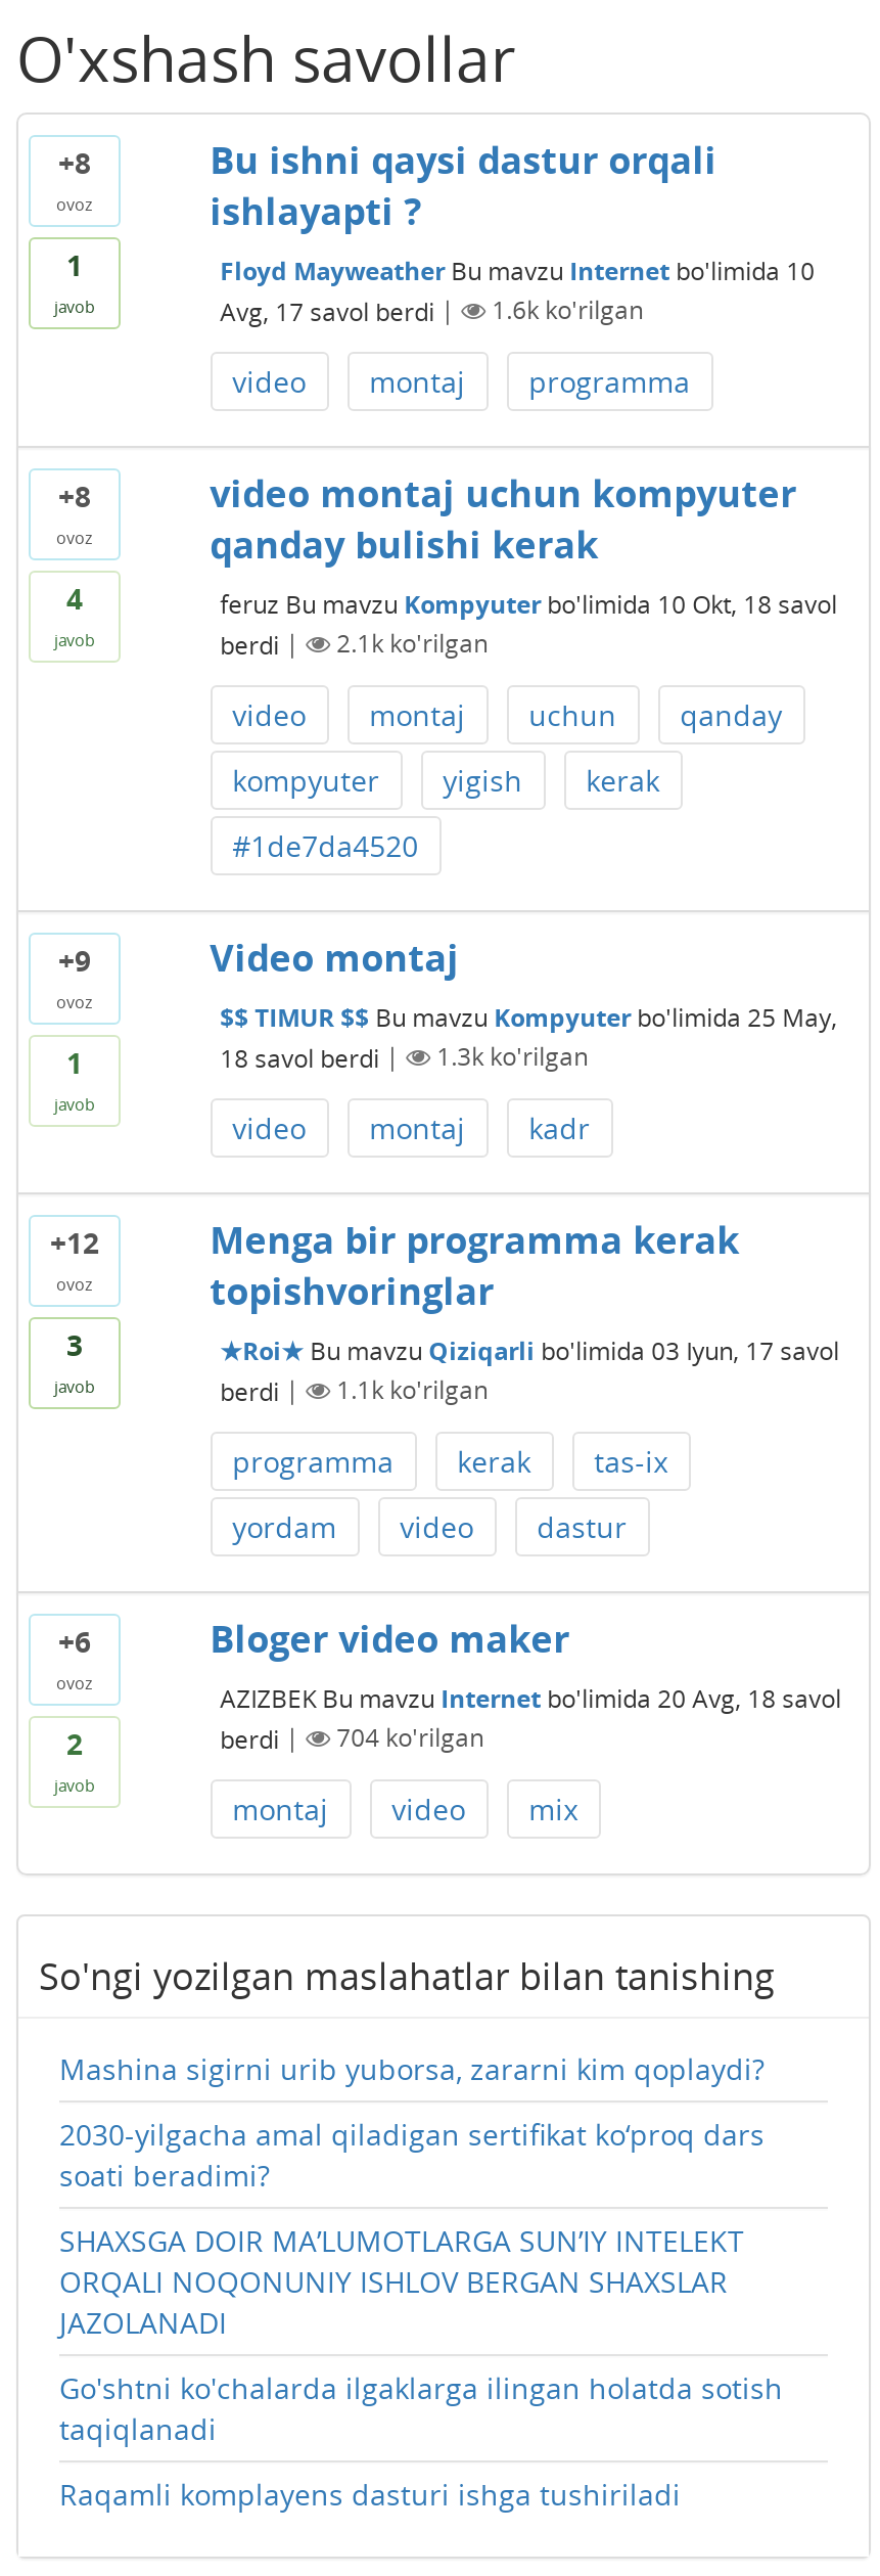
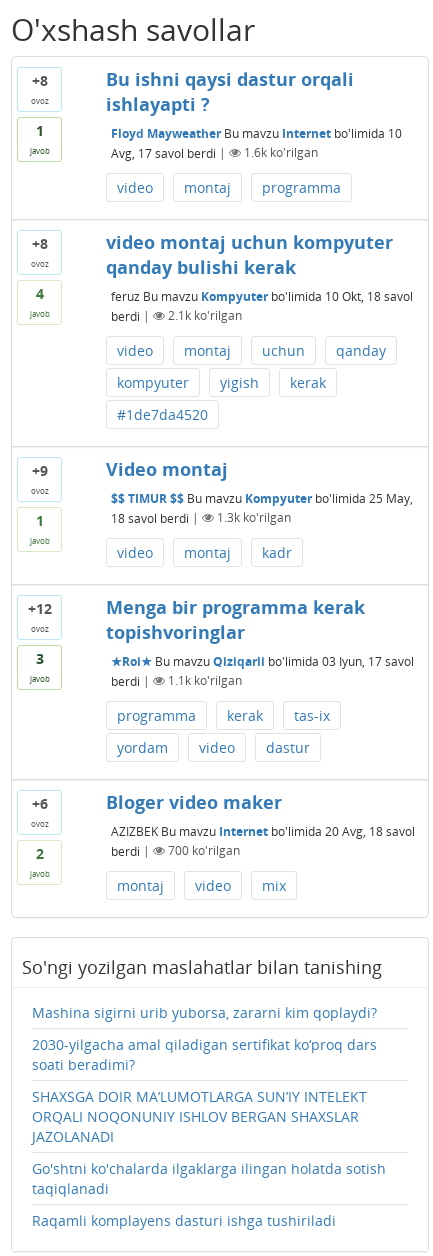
- 704 ko'rilgan
+ 700 ko'rilgan
